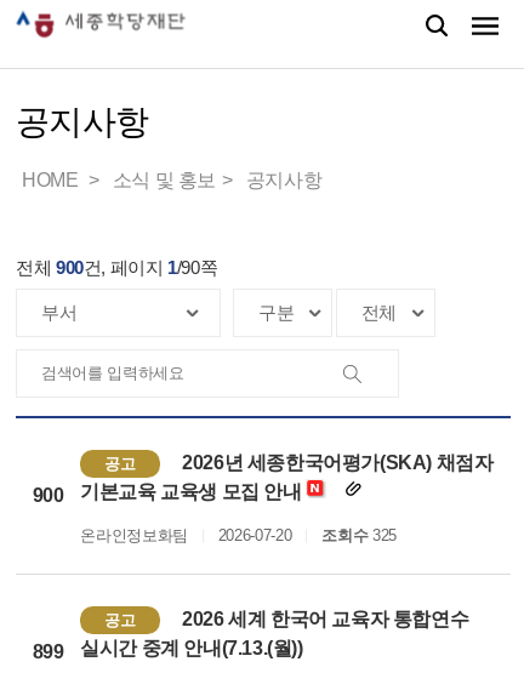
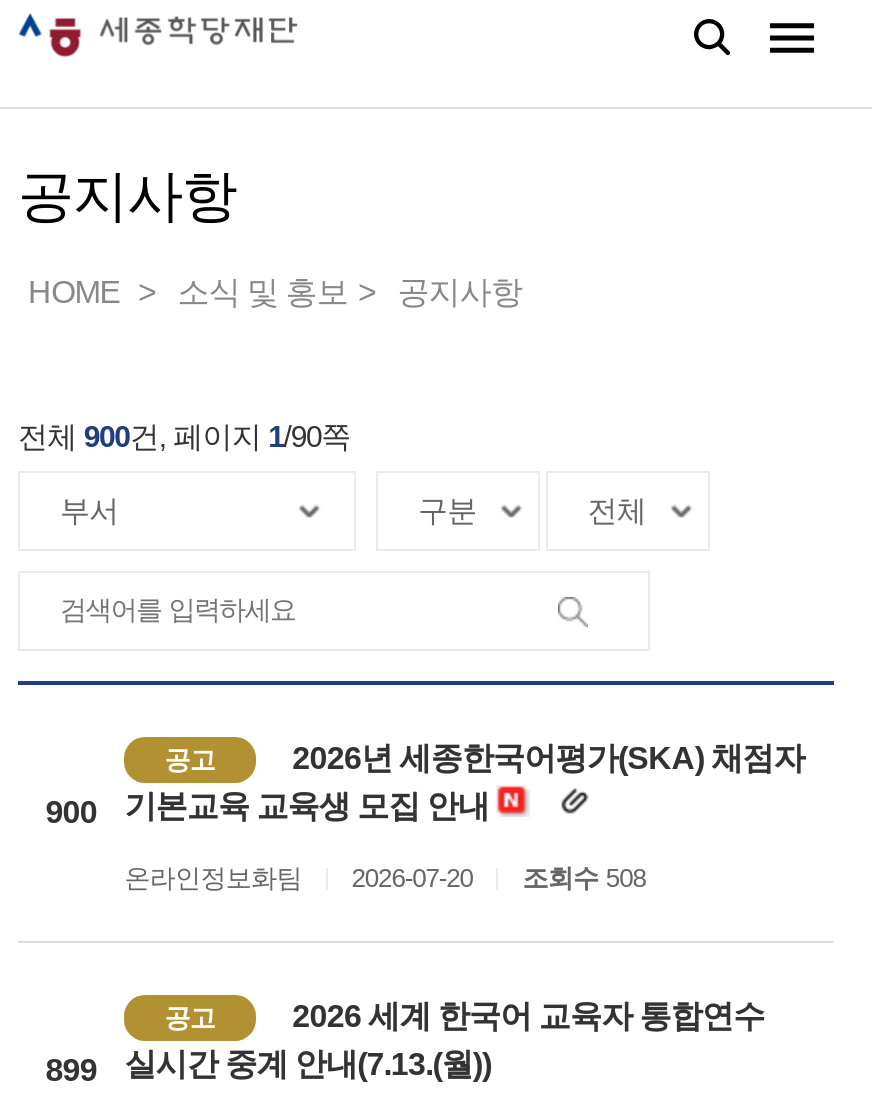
- 온라인정보화팀 2026-07-20 조회수 325
+ 온라인정보화팀 2026-07-20 조회수 508
